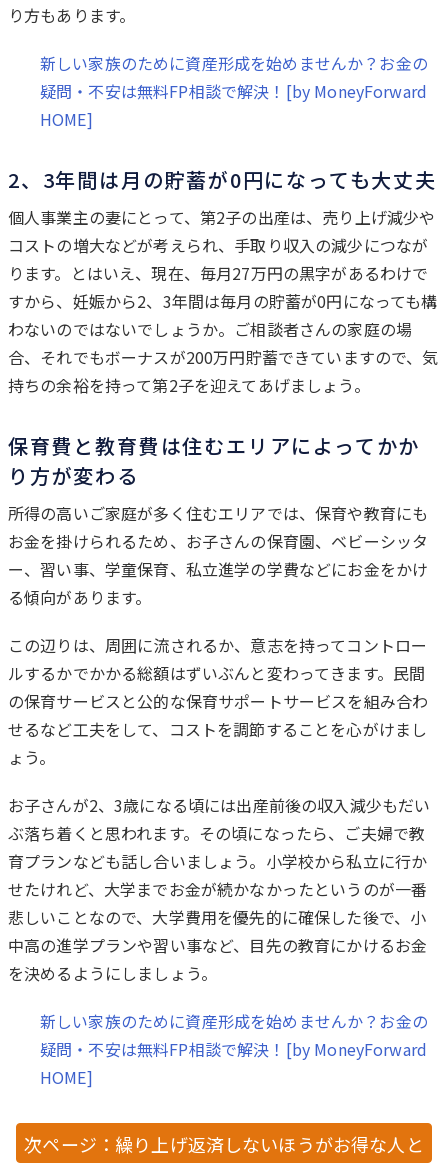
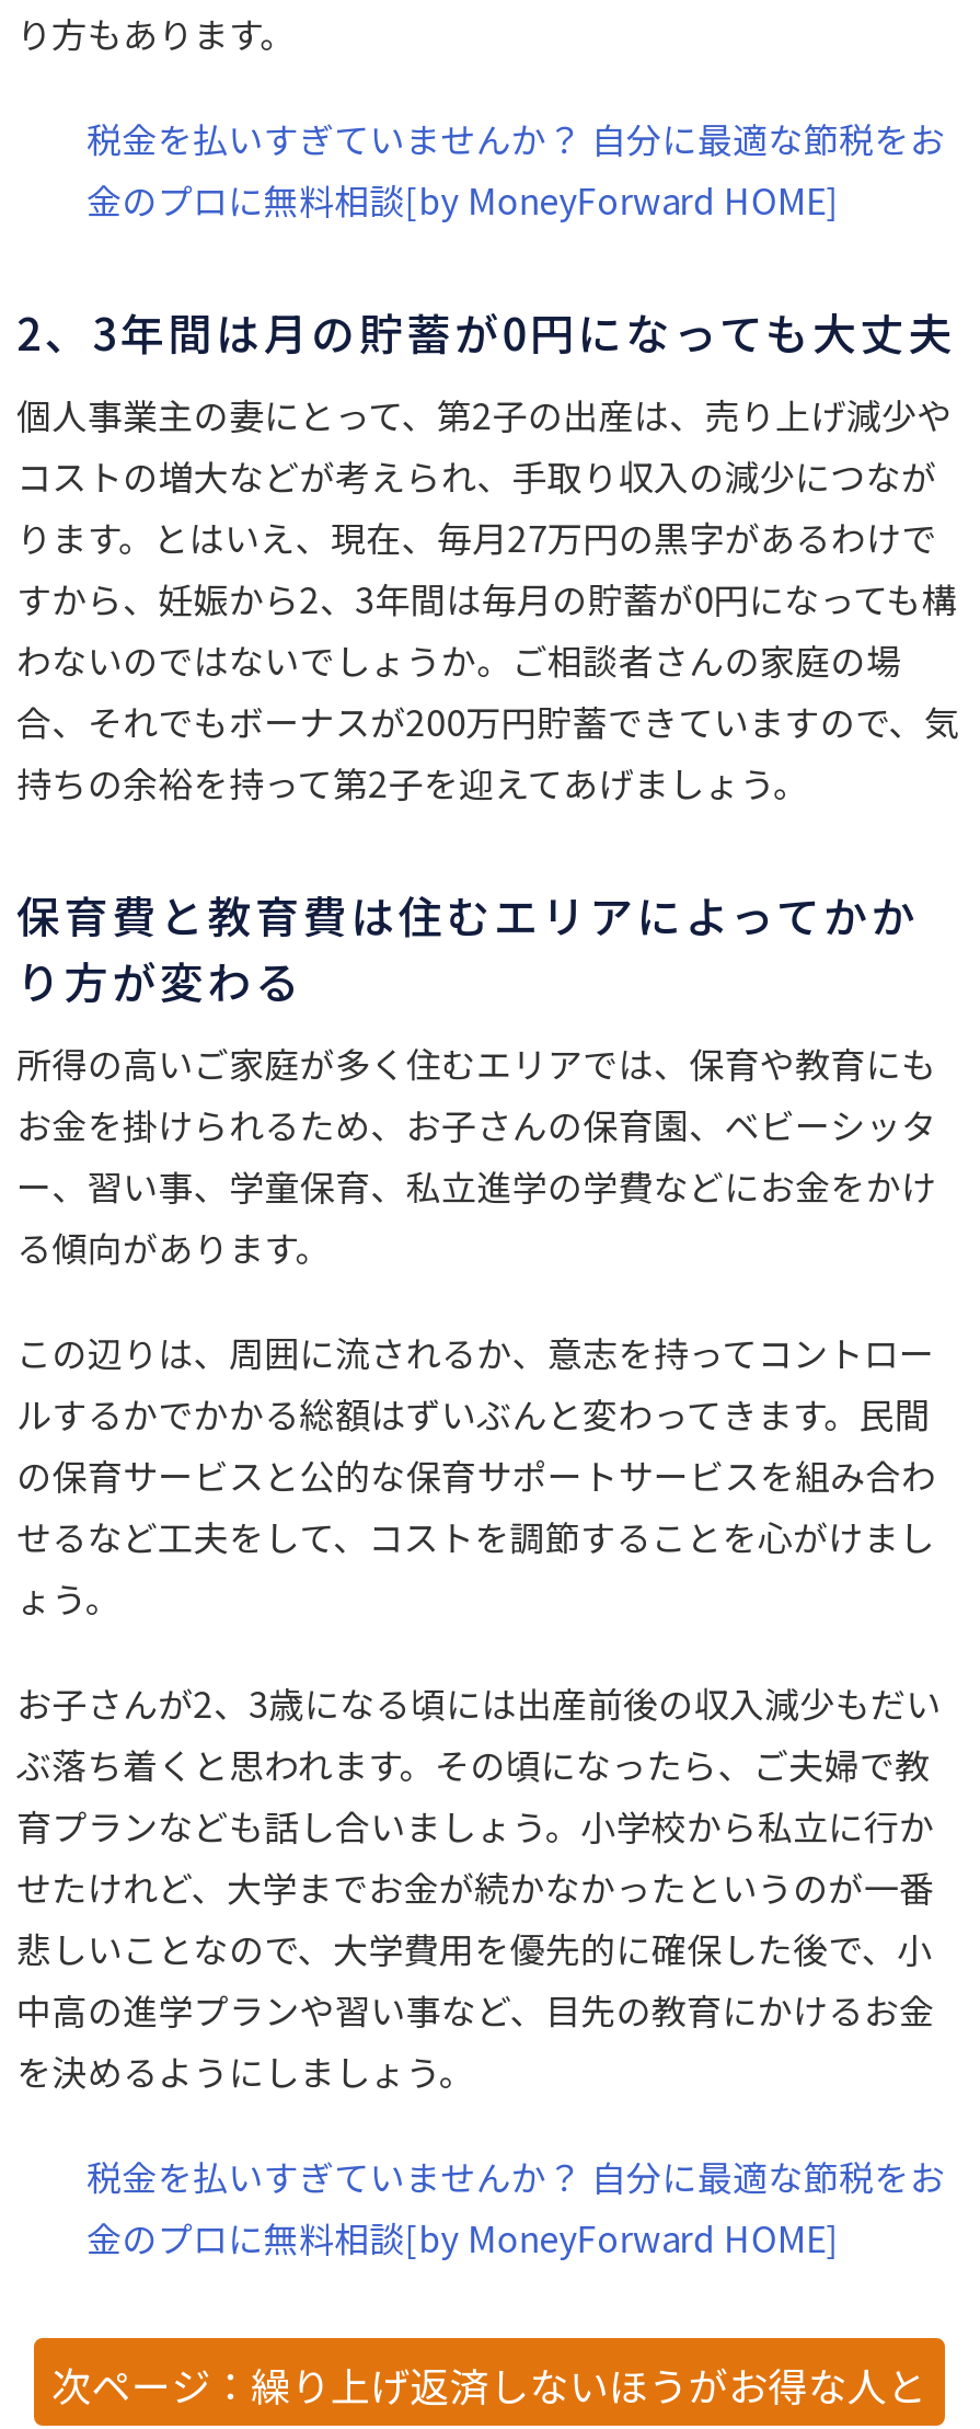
- 新しい家族のために資産形成を始めませんか？お金の
- 疑問・不安は無料FP相談で解決！[by MoneyForward
- HOME]
+ 税金を払いすぎていませんか？ 自分に最適な節税をお
+ 金のプロに無料相談[by MoneyForward HOME]

- 新しい家族のために資産形成を始めませんか？お金の
- 疑問・不安は無料FP相談で解決！[by MoneyForward
- HOME]
+ 税金を払いすぎていませんか？ 自分に最適な節税をお
+ 金のプロに無料相談[by MoneyForward HOME]
